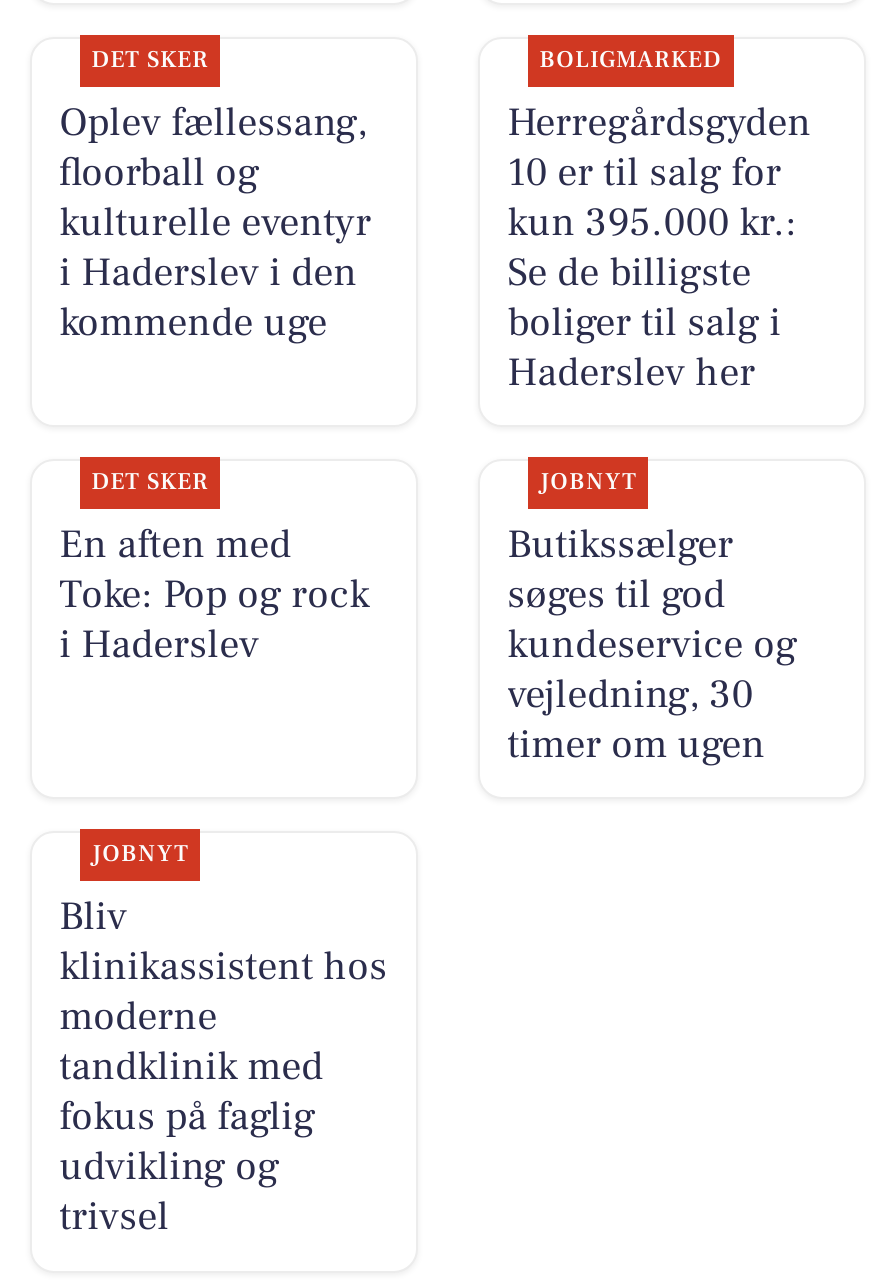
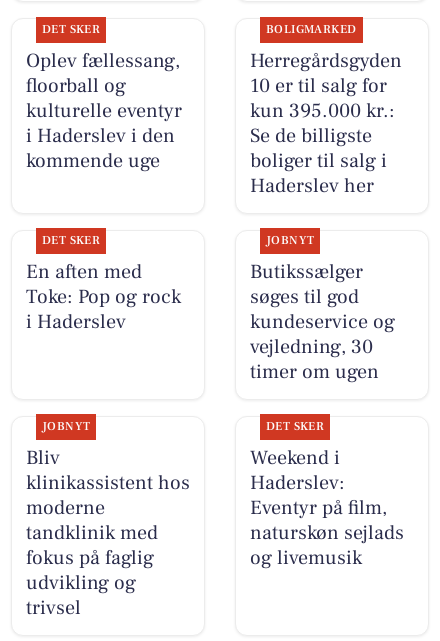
+ DET SKER
+ Weekend i
+ Haderslev:
+ Eventyr på film,
+ naturskøn sejlads
+ og livemusik
